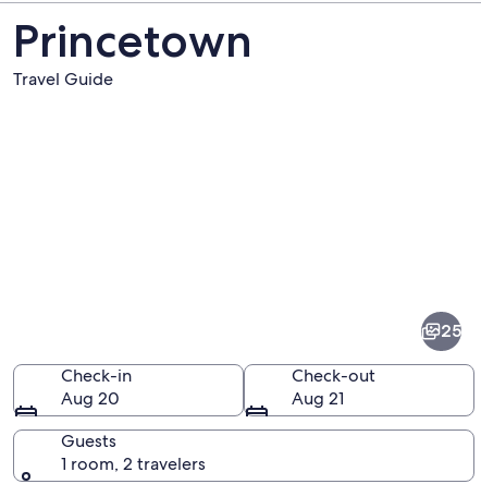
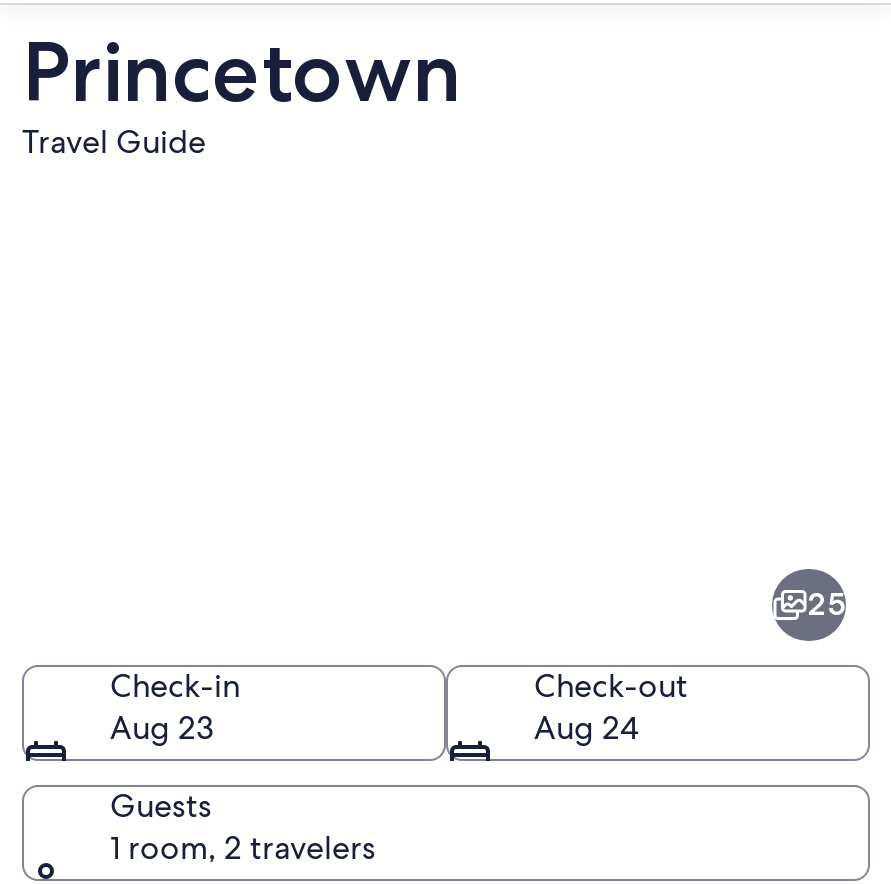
- Aug 20
+ Aug 23

- Aug 21
+ Aug 24
